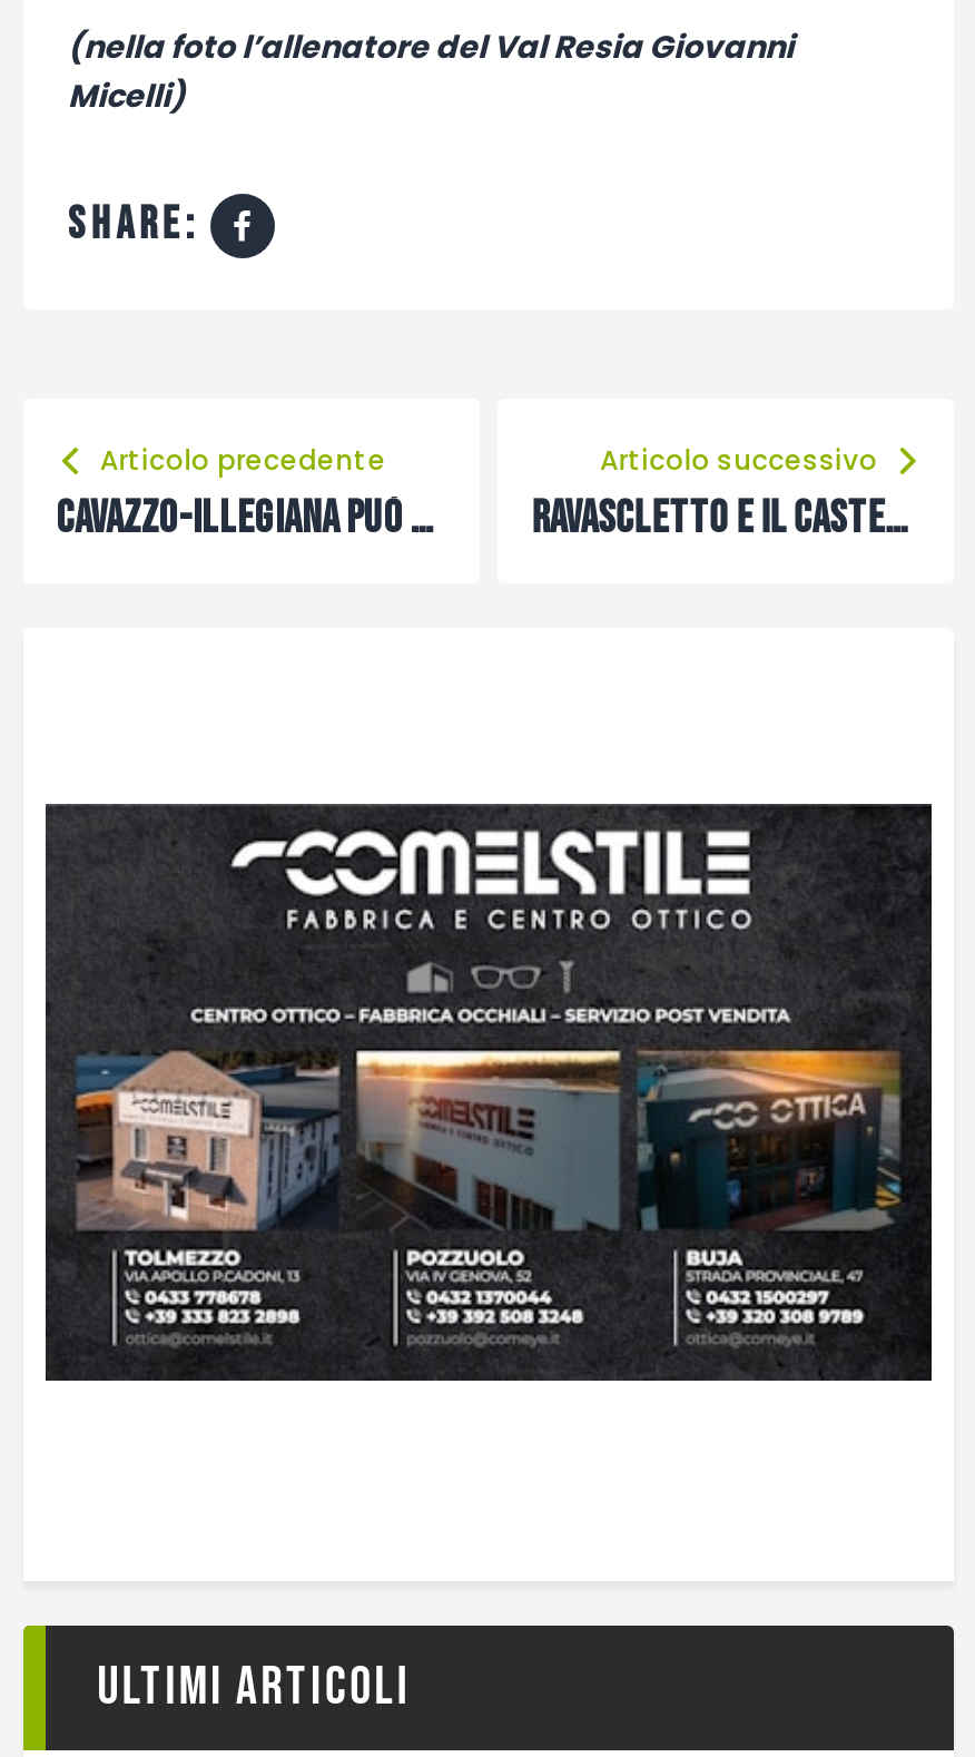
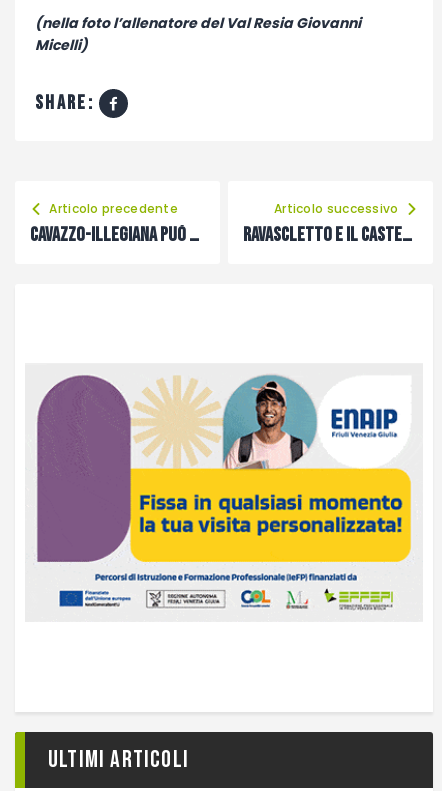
- [image]
+ [image]
